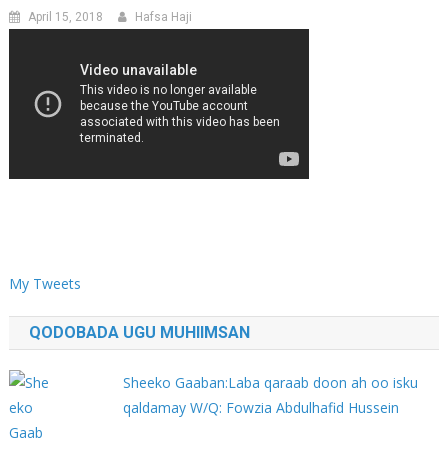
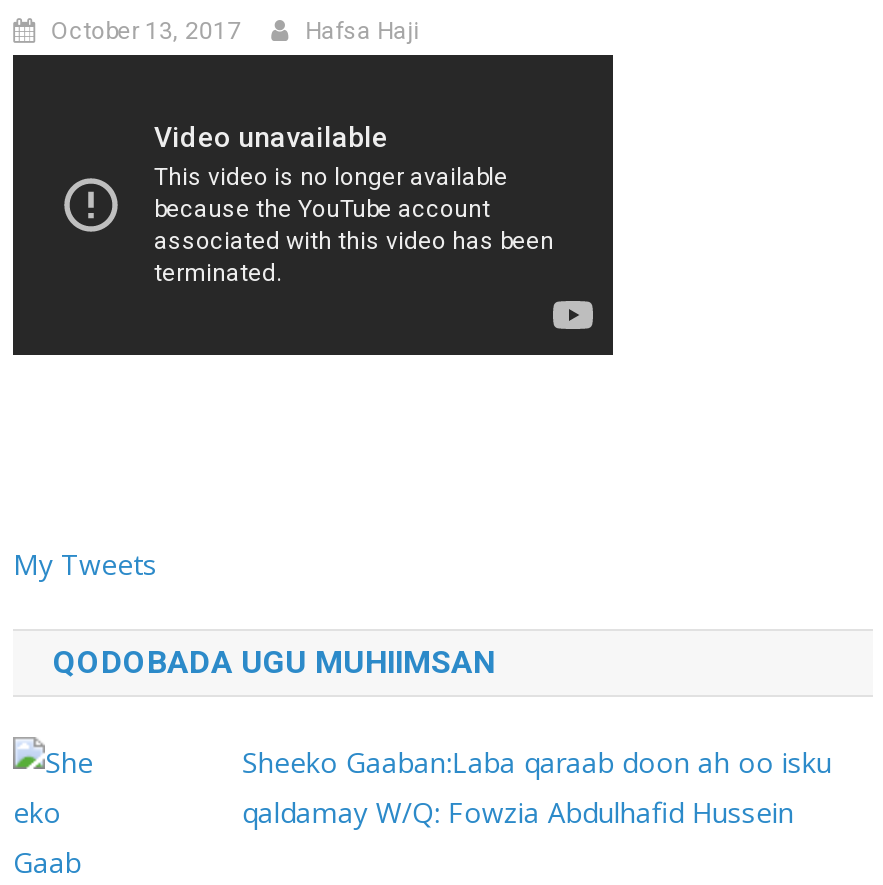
- April 15, 2018
+ October 13, 2017
